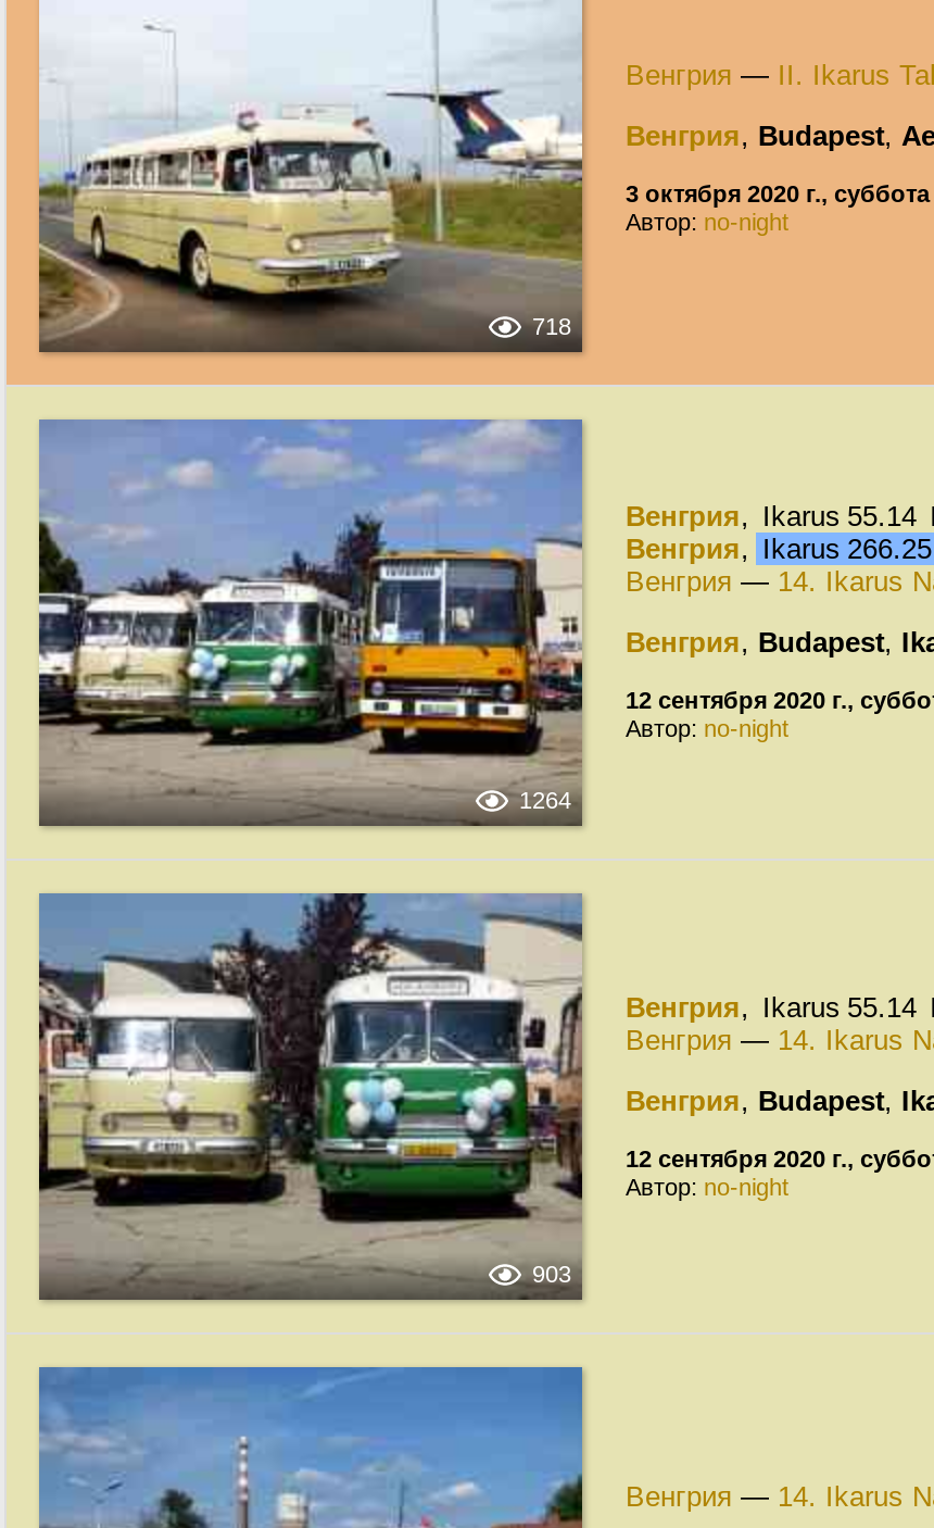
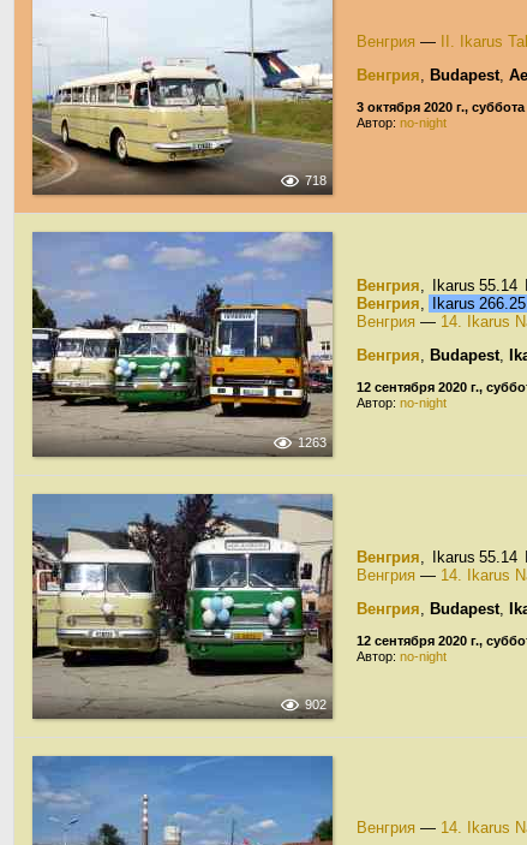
- 1264
+ 1263

- 903
+ 902
